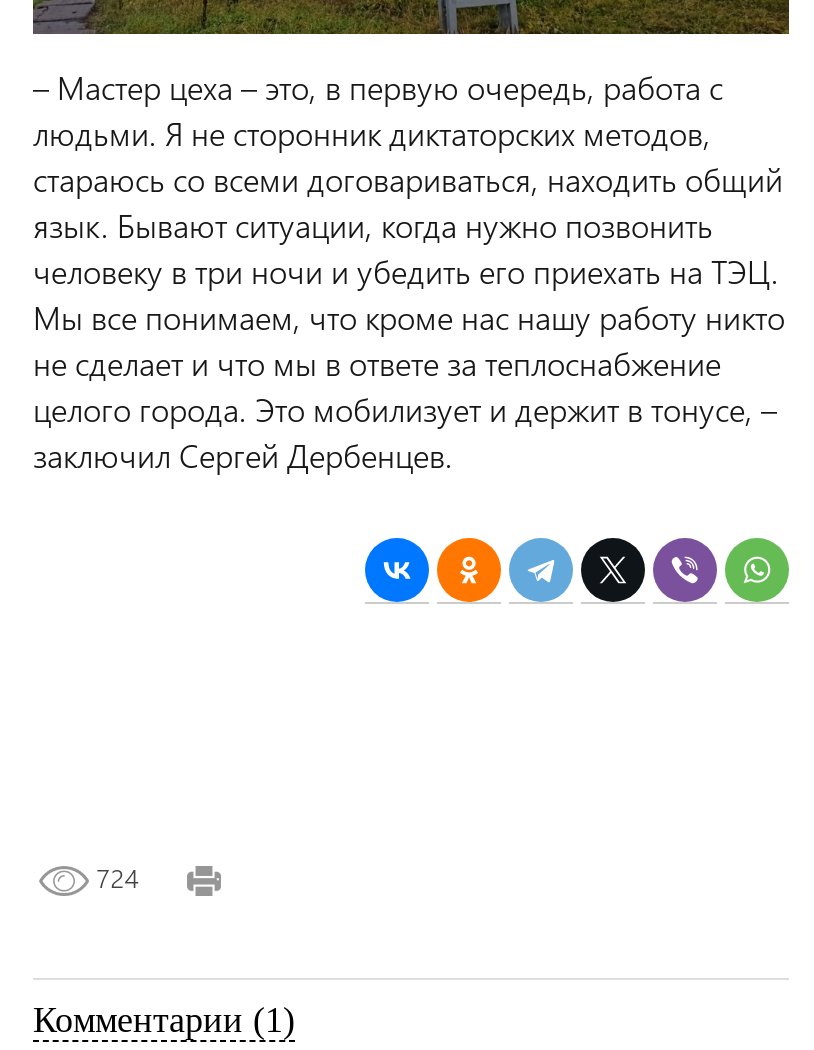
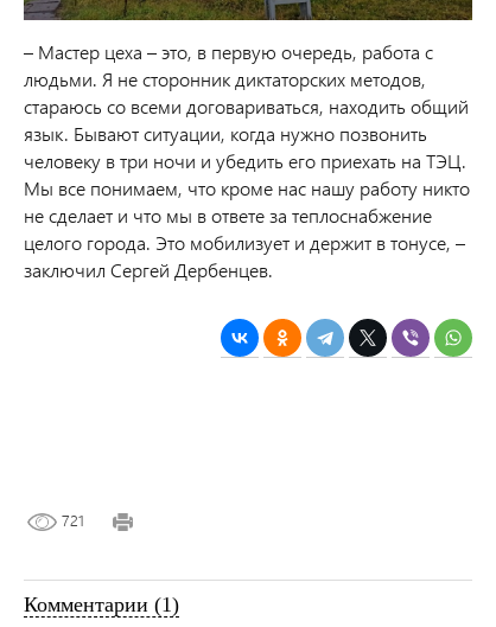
- 724
+ 721
